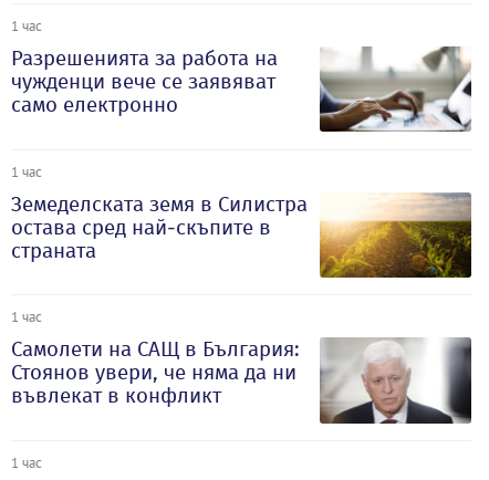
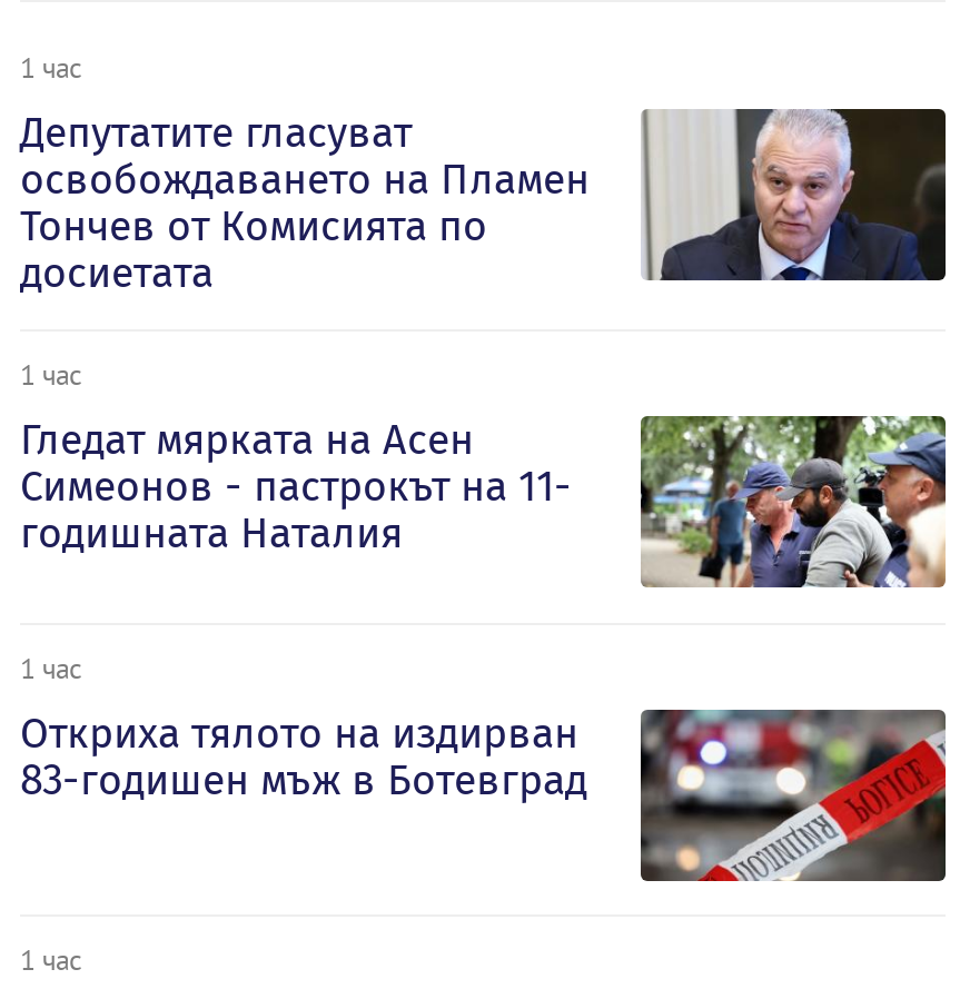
- [image]
- Разрешенията за работа на
- чужденци вече се заявяват
- само електронно
+ [image]
+ Депутатите гласуват
+ освобождаването на Пламен
+ Тончев от Комисията по
+ досиетата

- [image]
- Земеделската земя в Силистра
- остава сред най-скъпите в
- страната
+ [image]
+ Гледат мярката на Асен
+ Симеонов - пастрокът на 11-
+ годишната Наталия

- [image]
- Самолети на САЩ в България:
- Стоянов увери, че няма да ни
- въвлекат в конфликт
+ [image]
+ Откриха тялото на издирван
+ 83-годишен мъж в Ботевград
